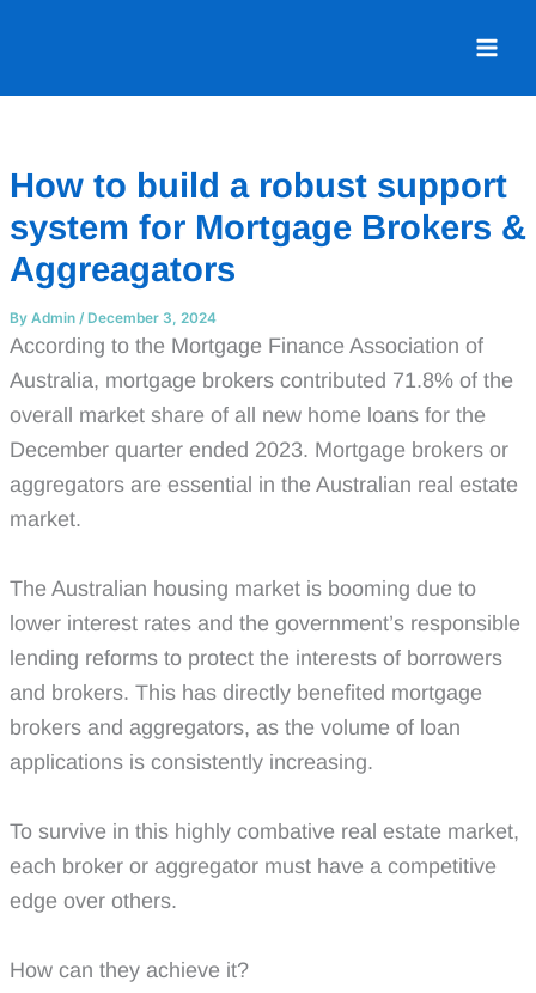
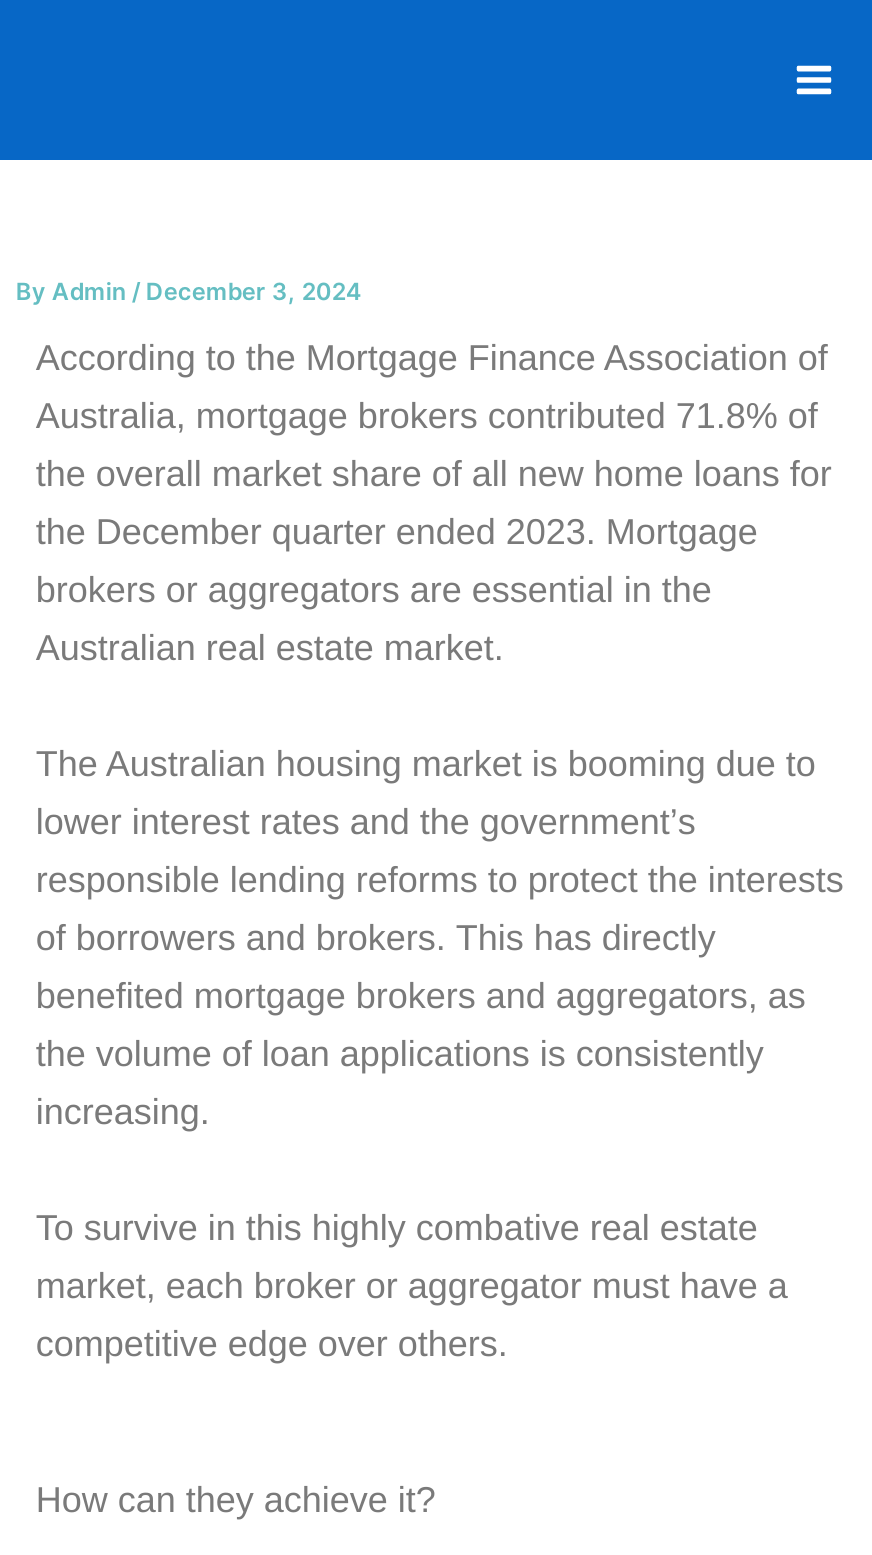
- How to build a robust support
- system for Mortgage Brokers &
- Aggreagators

moved up: By Admin / December 3, 2024

moved up: According to the Mortgage Finance Association of

moved up: The Australian housing market is booming due to
